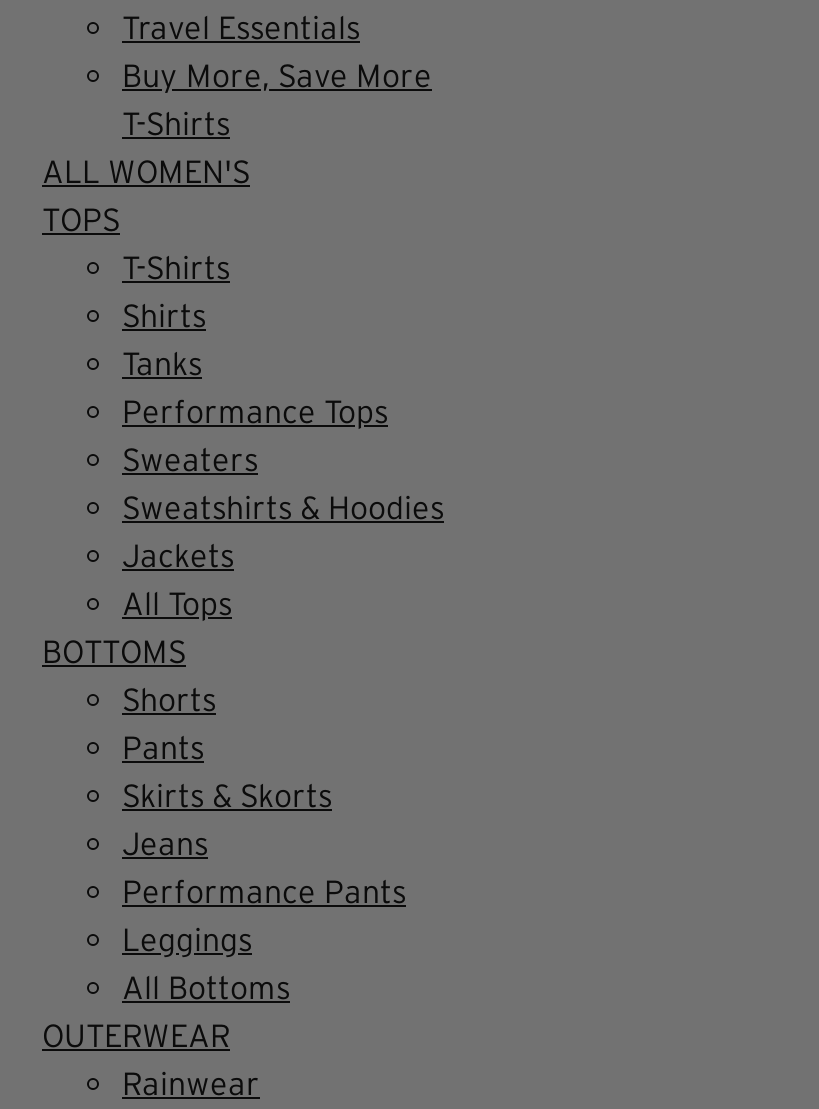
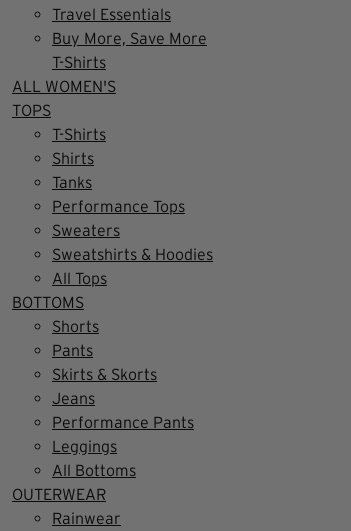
- Jackets
